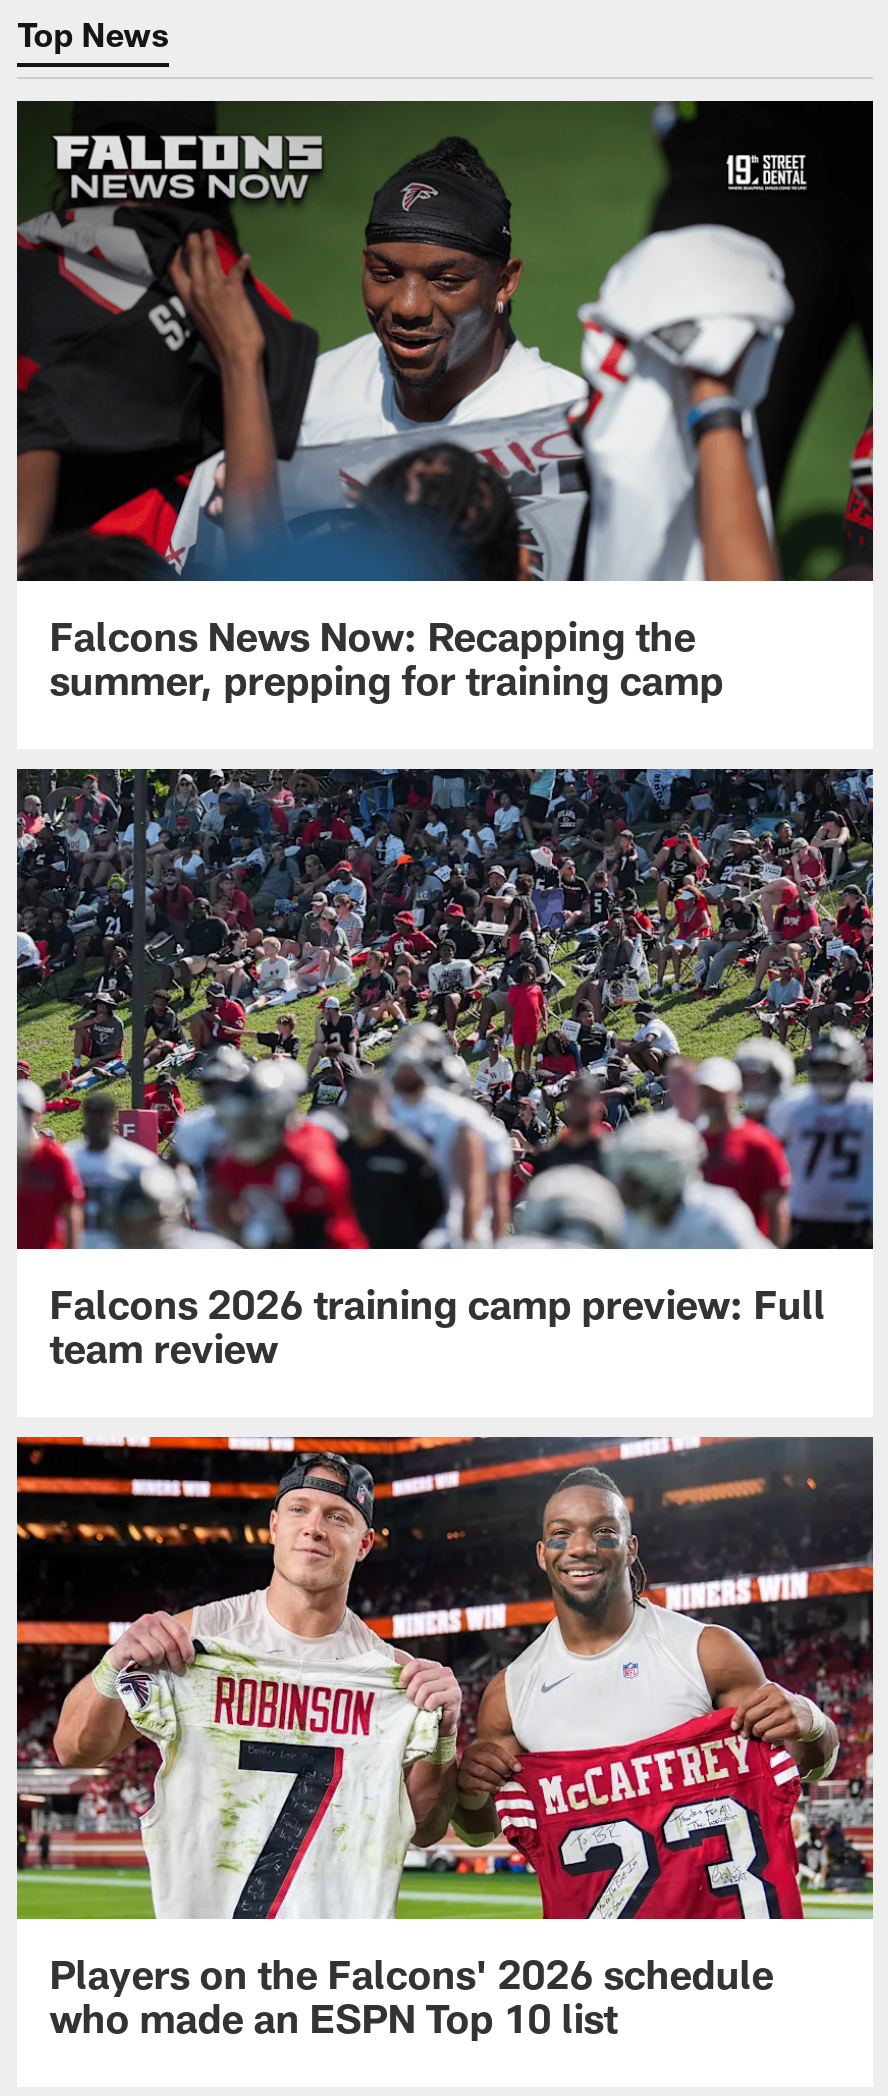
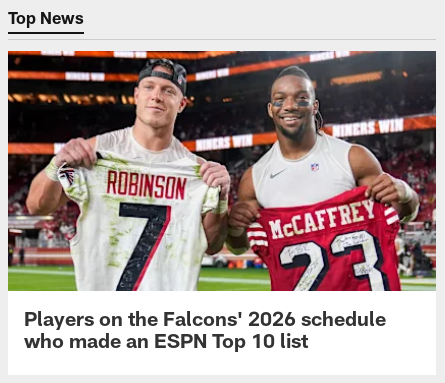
- [image]
- Falcons News Now: Recapping the
- summer, prepping for training camp

- [image]
- Falcons 2026 training camp preview: Full
- team review
